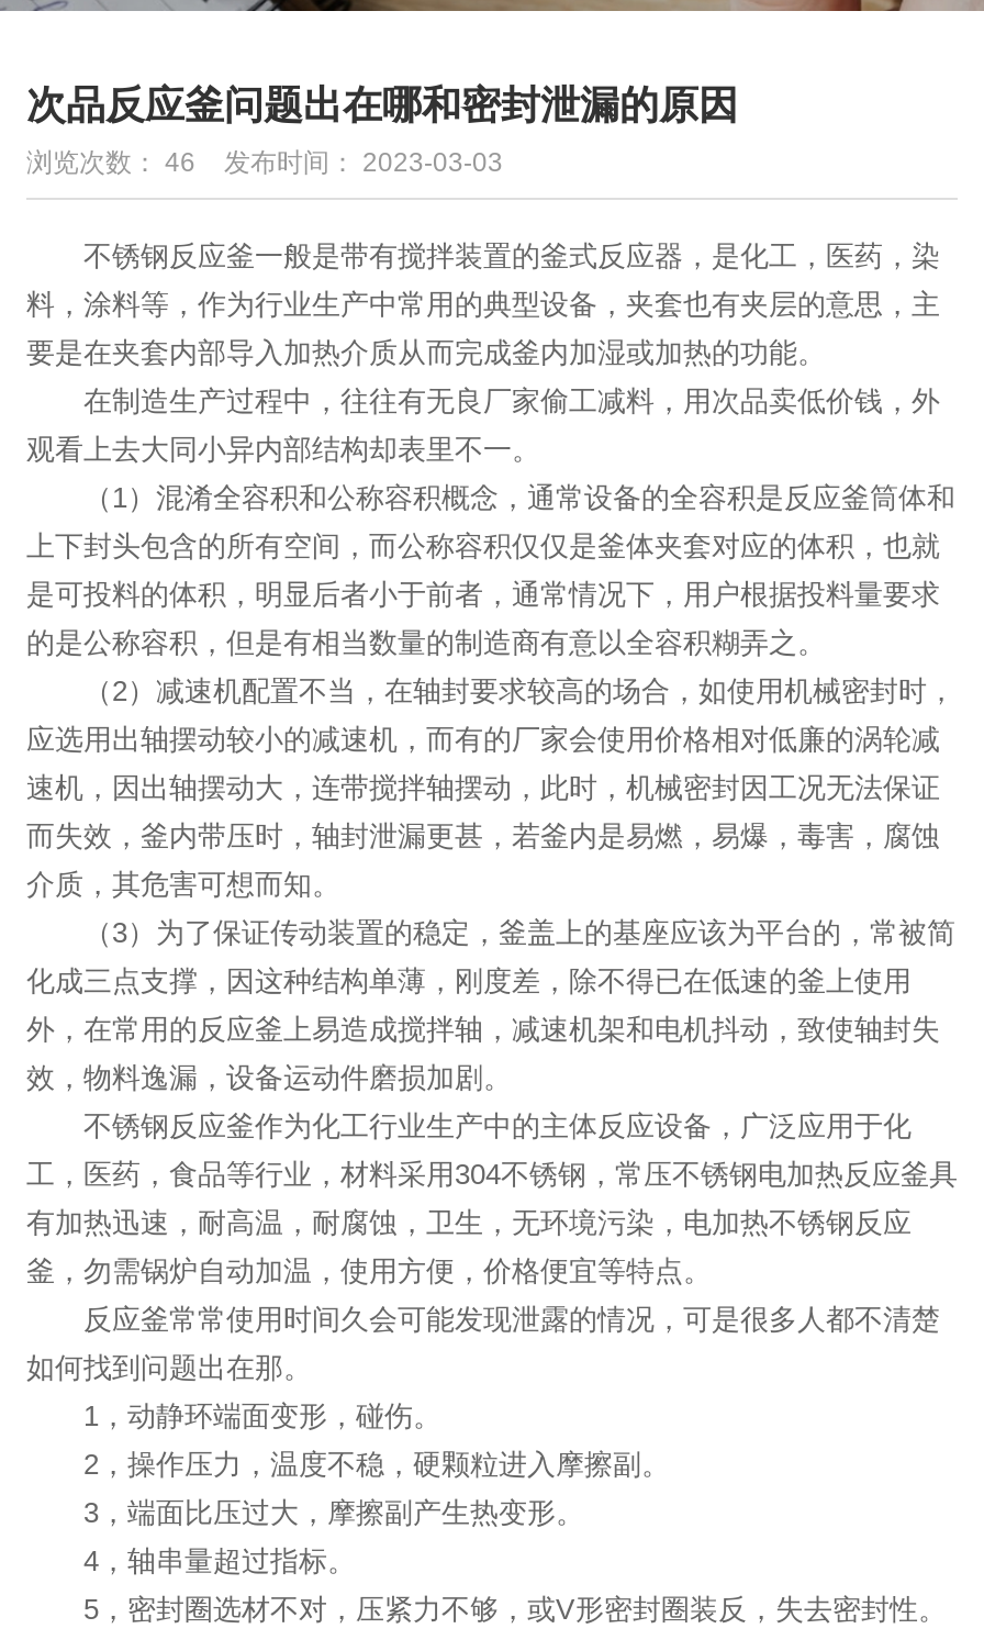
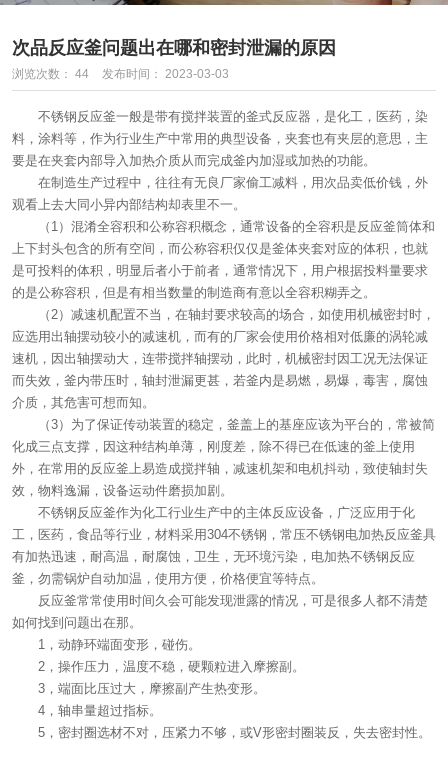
- 浏览次数：46 发布时间： 2023-03-03
+ 浏览次数：44 发布时间： 2023-03-03
